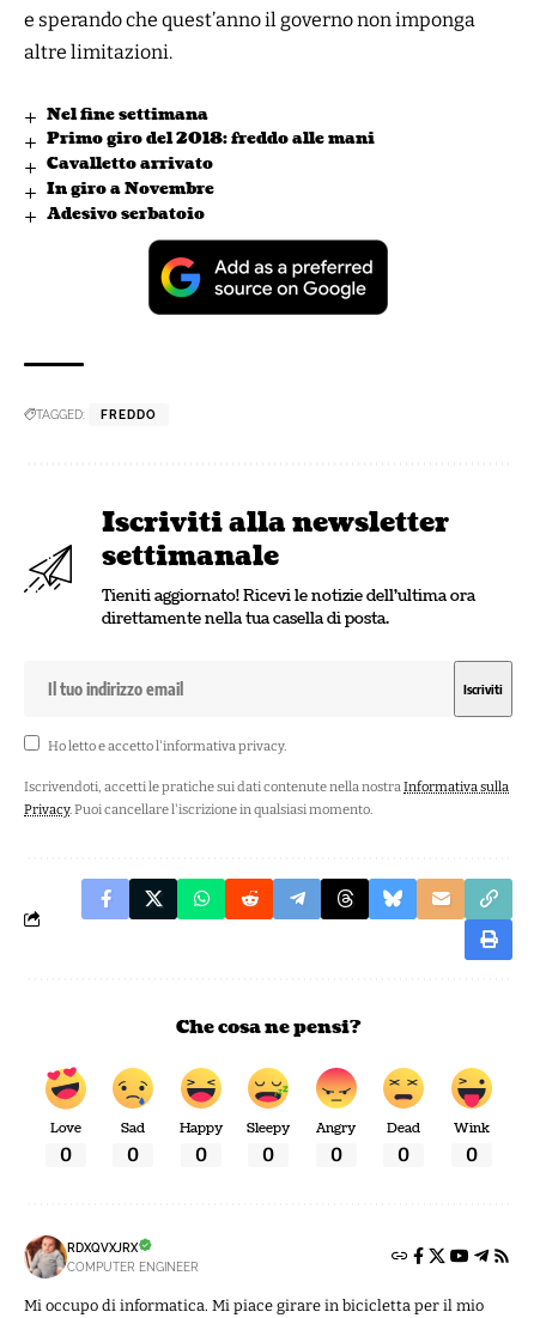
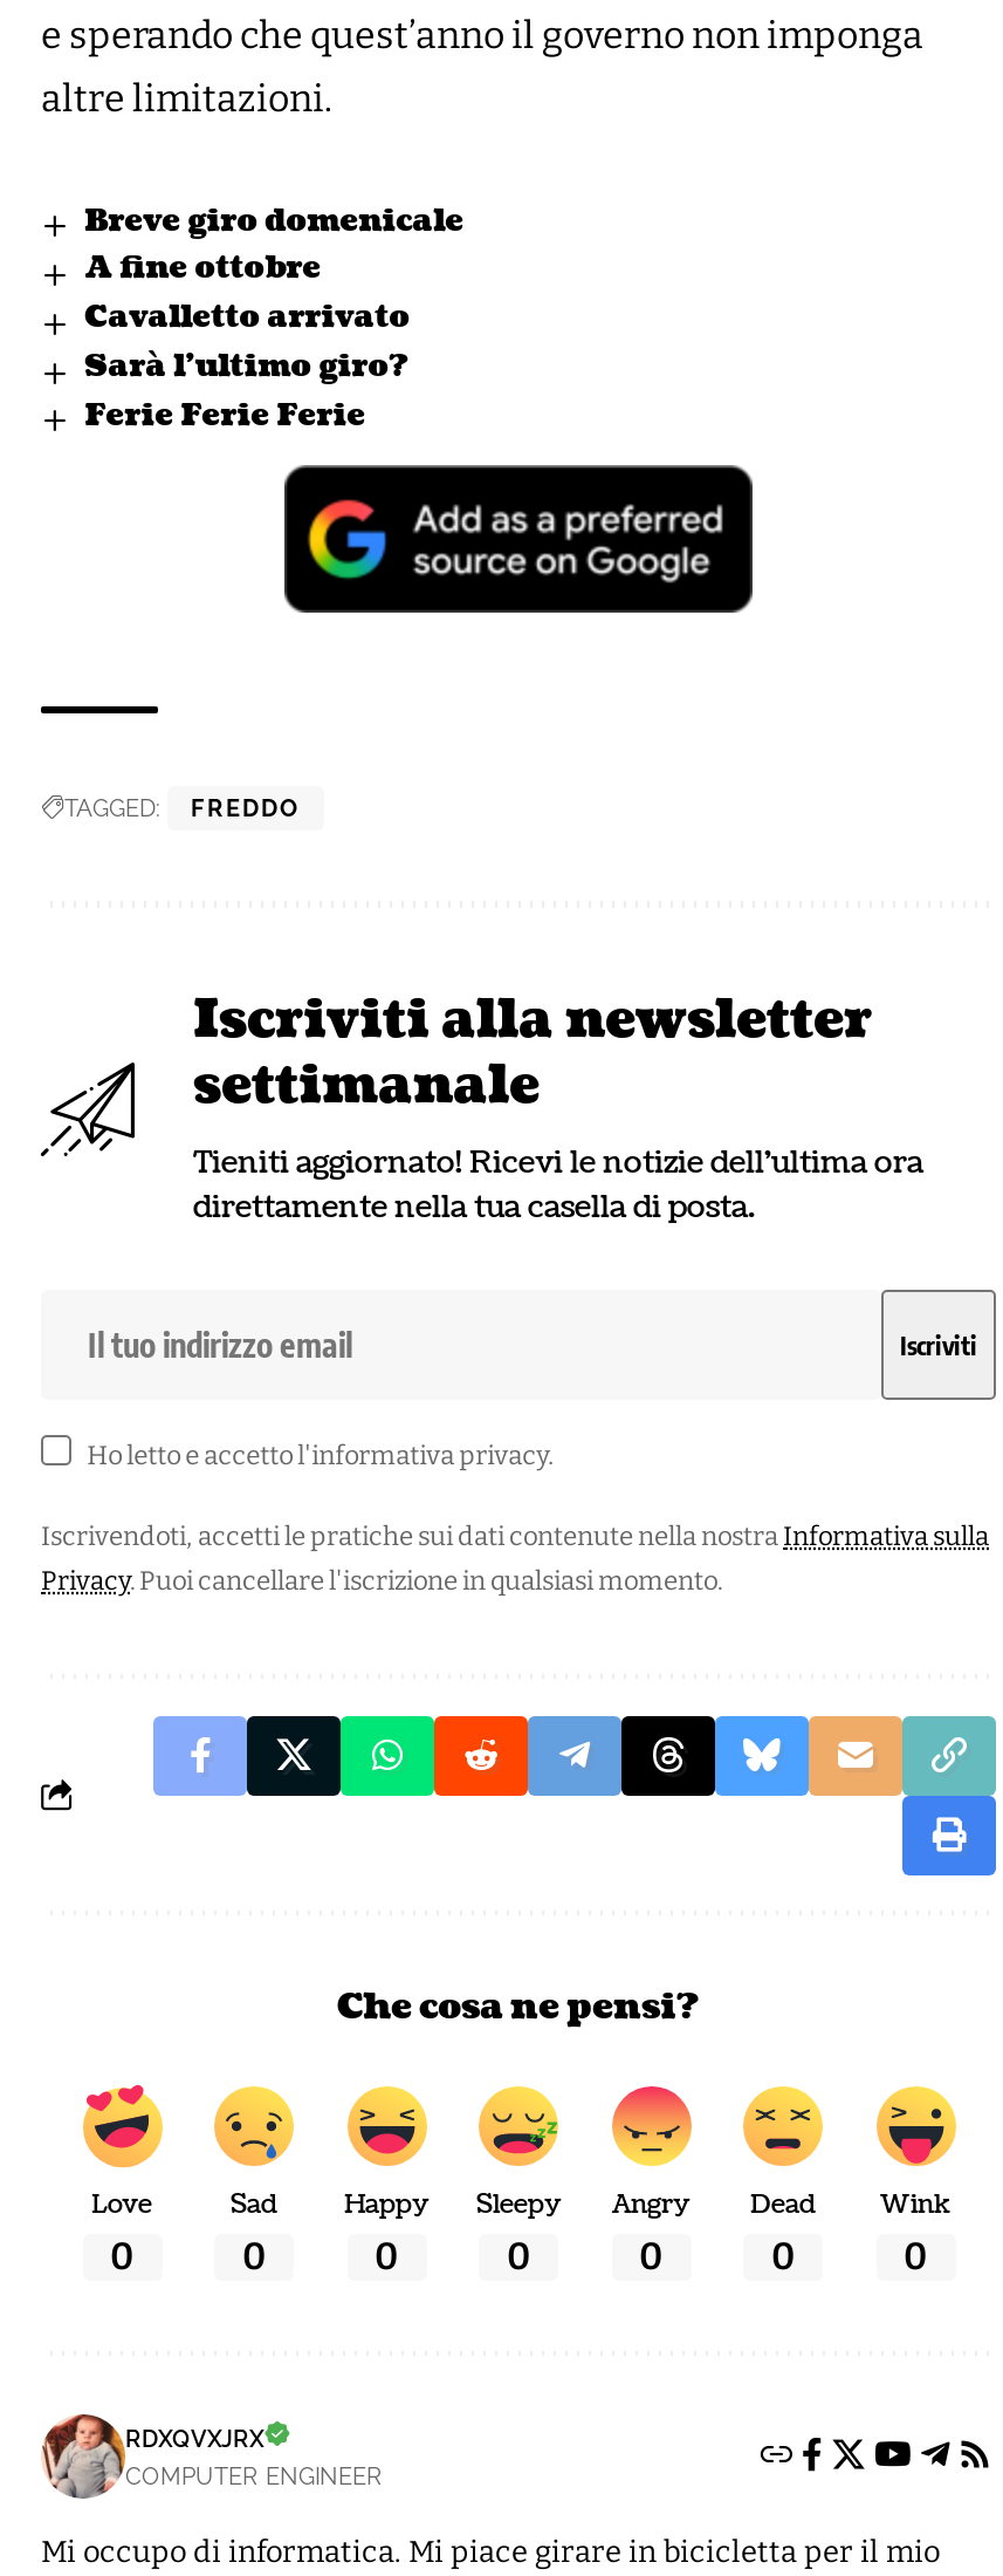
- Nel fine settimana
- Primo giro del 2018: freddo alle mani
+ Breve giro domenicale
+ A fine ottobre

- In giro a Novembre
- Adesivo serbatoio
+ Sarà l’ultimo giro?
+ Ferie Ferie Ferie
